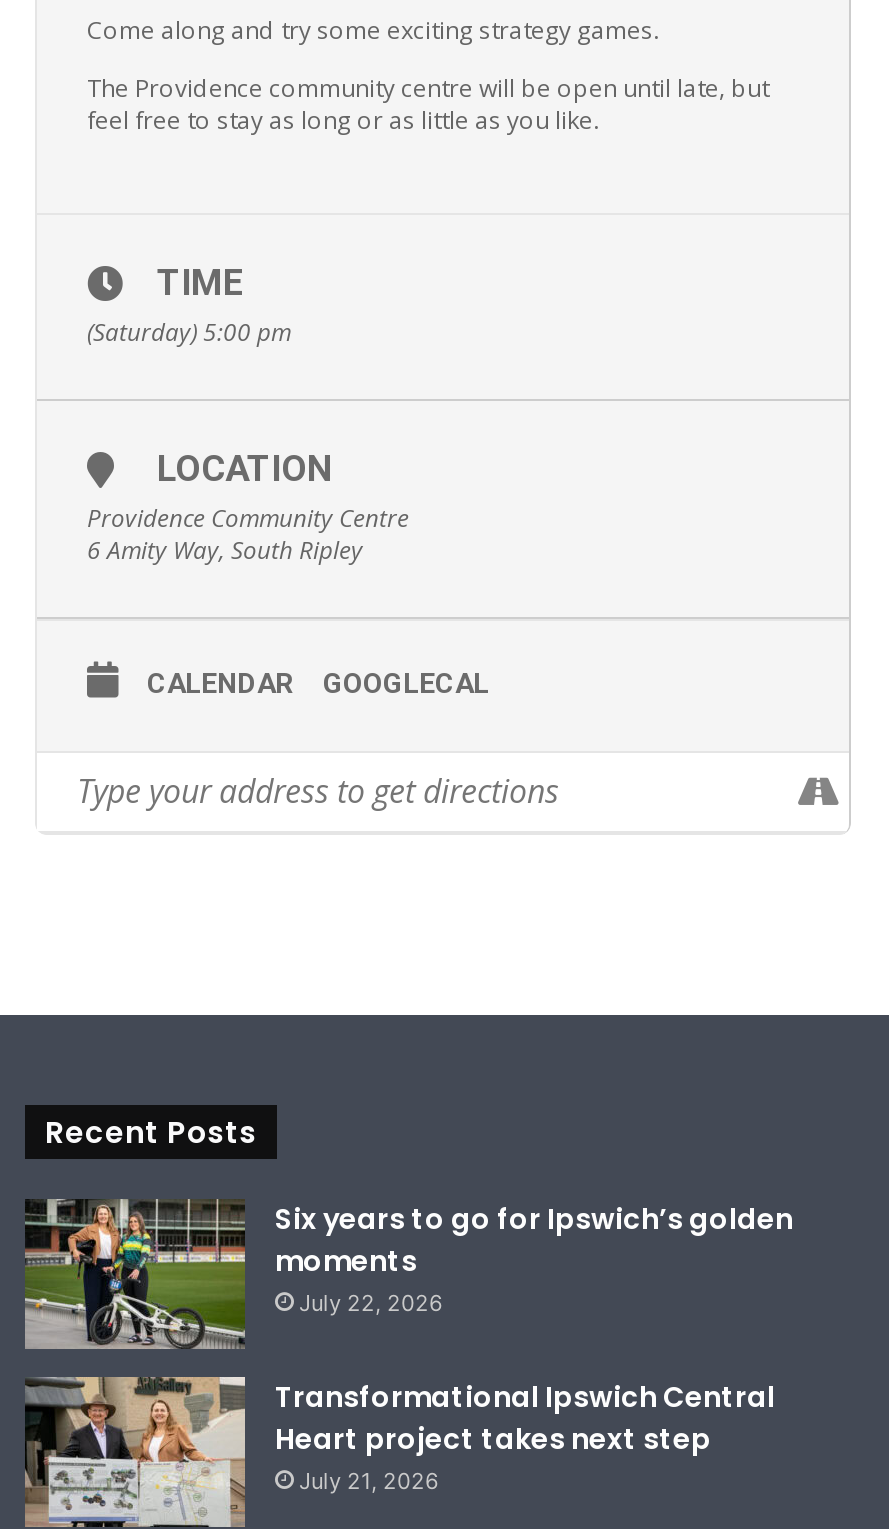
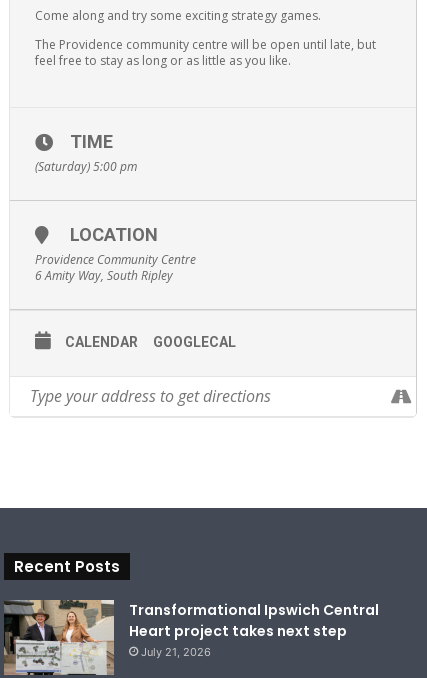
- [image]
- Six years to go for Ipswich’s golden
- moments
- July 22, 2026
